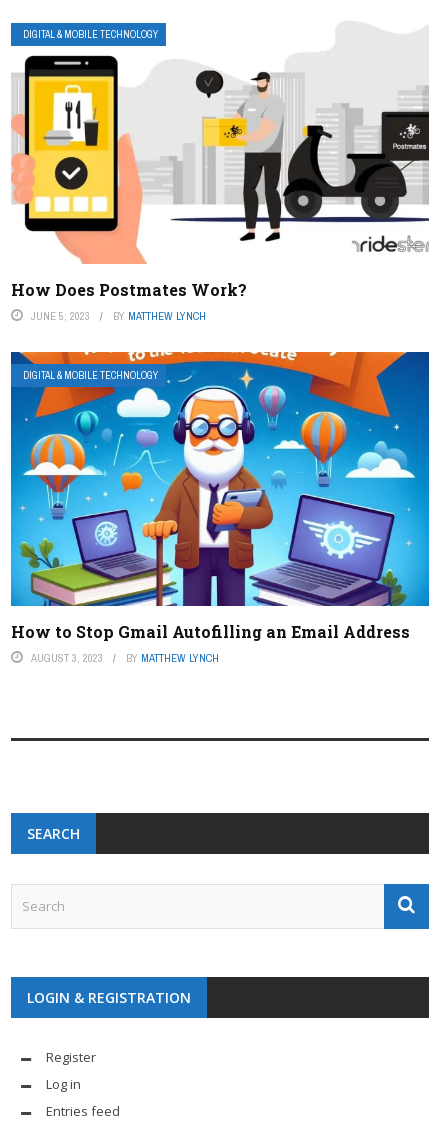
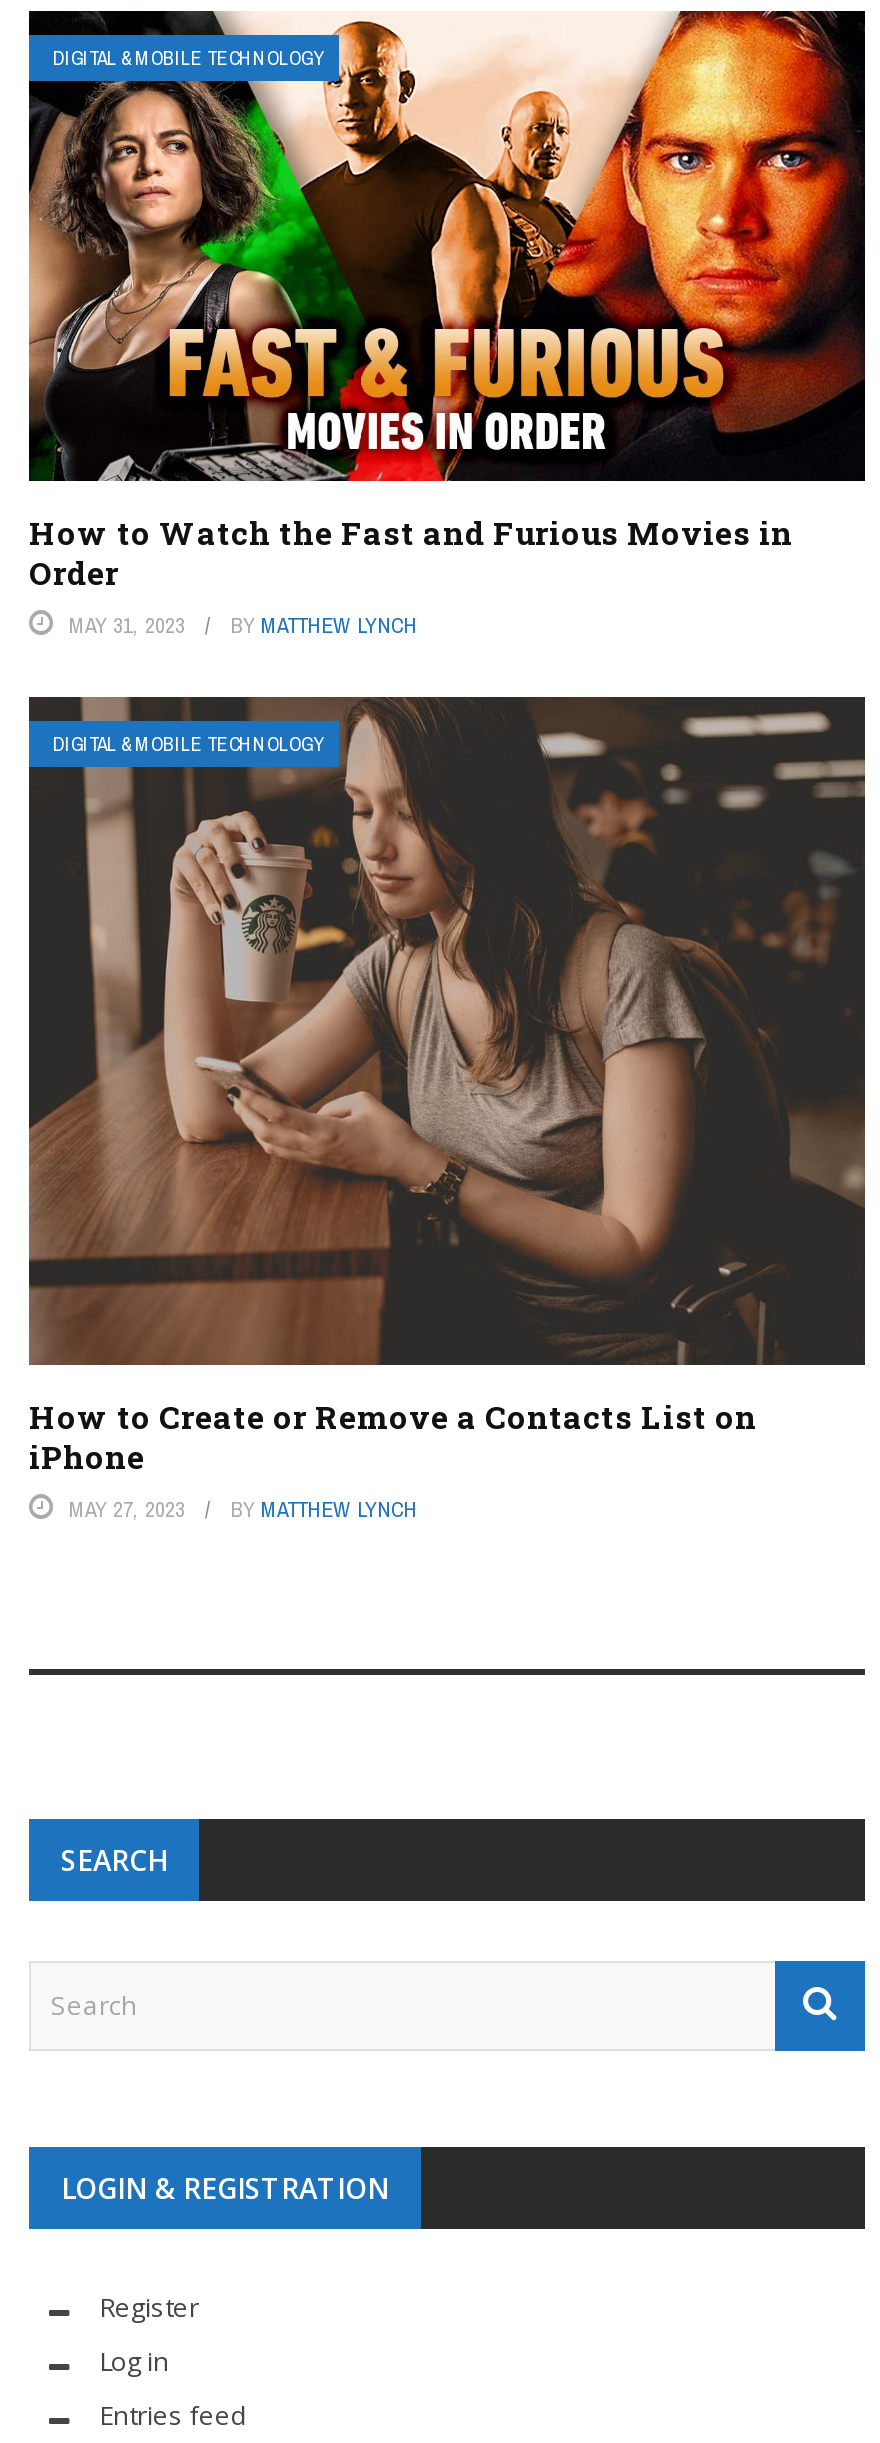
- [image]
- How Does Postmates Work?
- JUNE 5, 2023
+ [image]
+ How to Watch the Fast and Furious Movies in
+ Order
+ MAY 31, 2023

- [image]
- How to Stop Gmail Autofilling an Email Address
- AUGUST 3, 2023
+ [image]
+ How to Create or Remove a Contacts List on
+ iPhone
+ MAY 27, 2023
